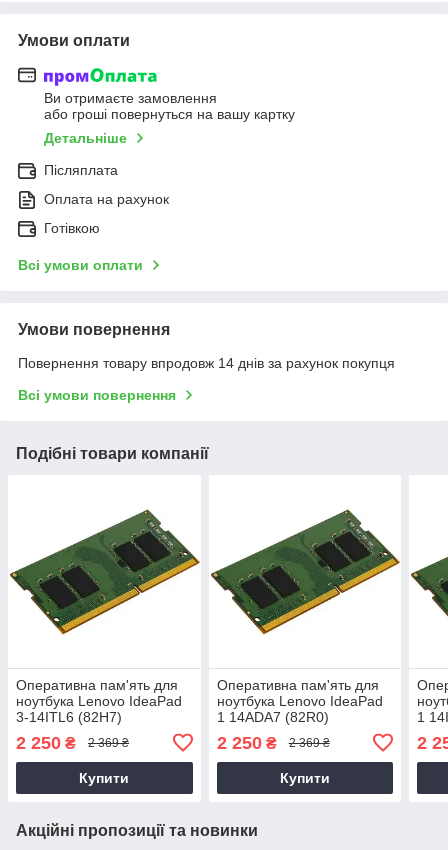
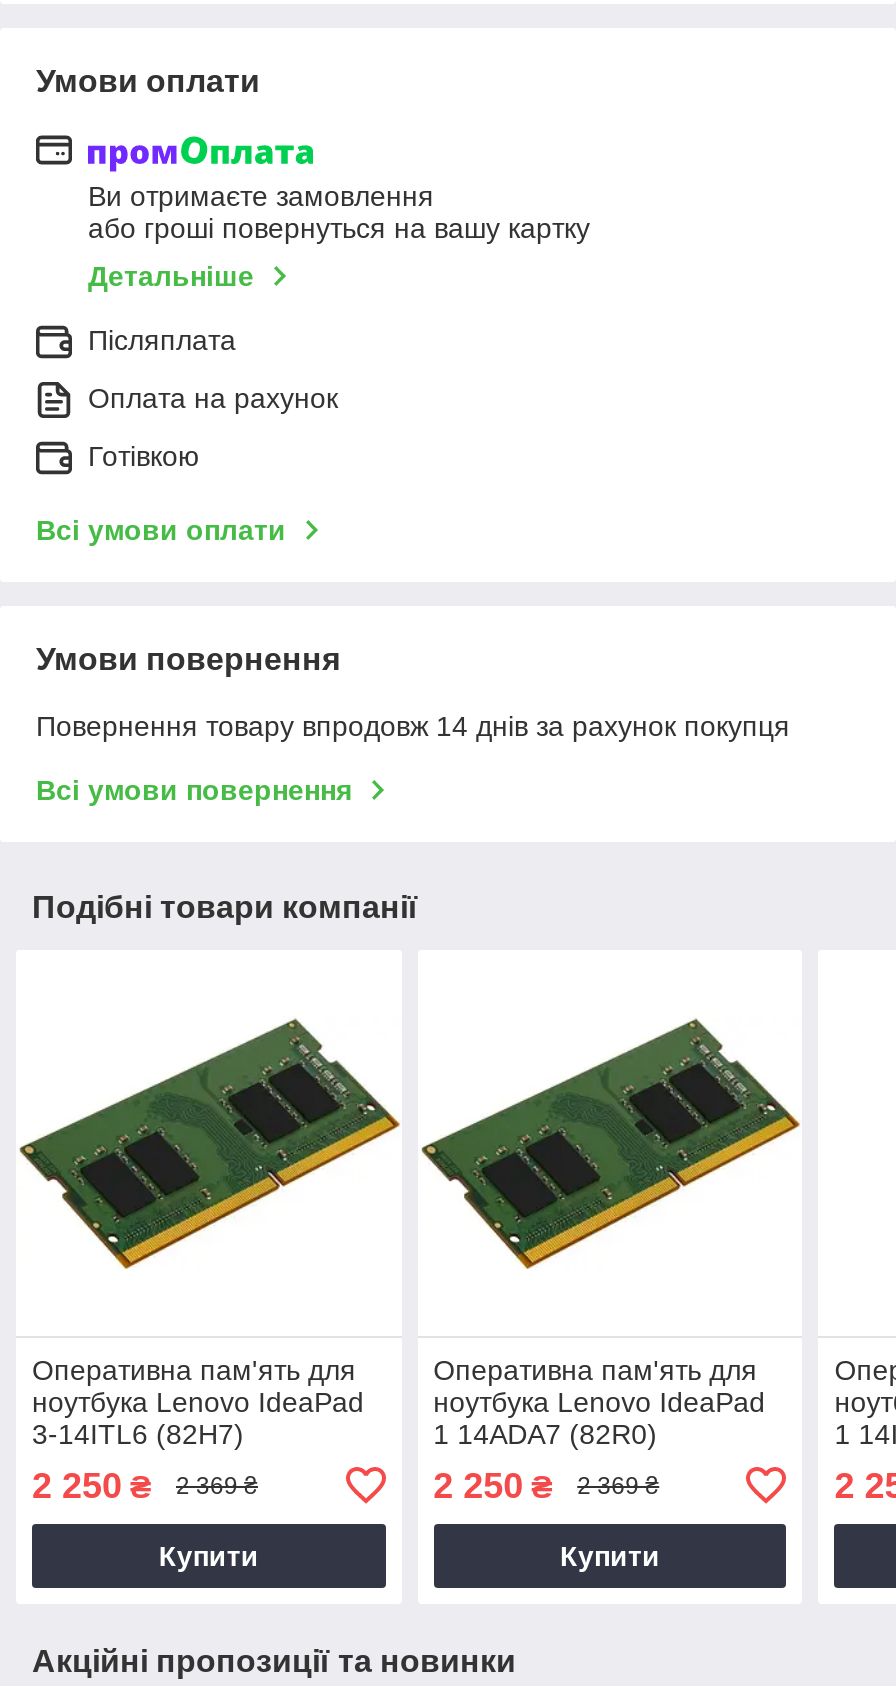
- [image]
